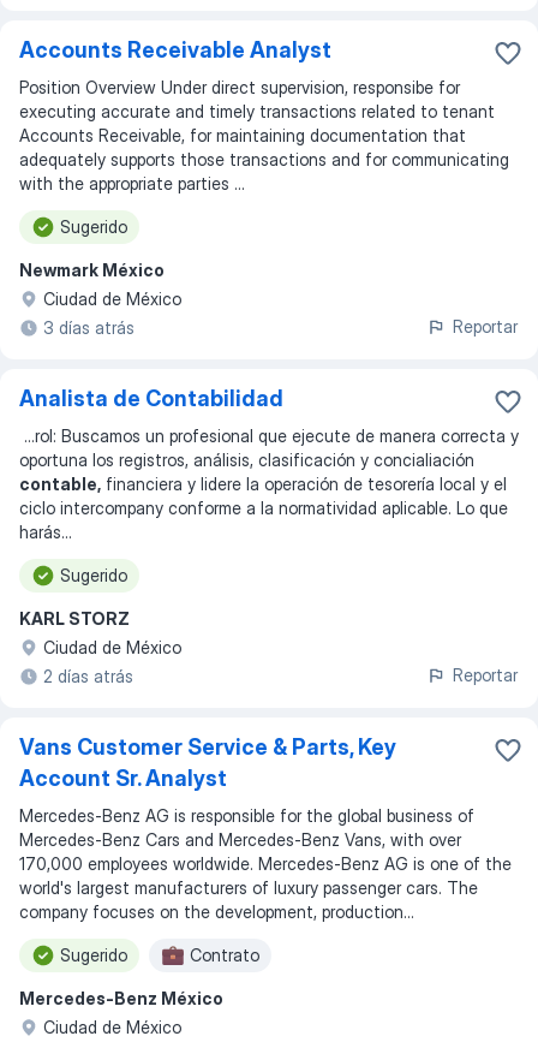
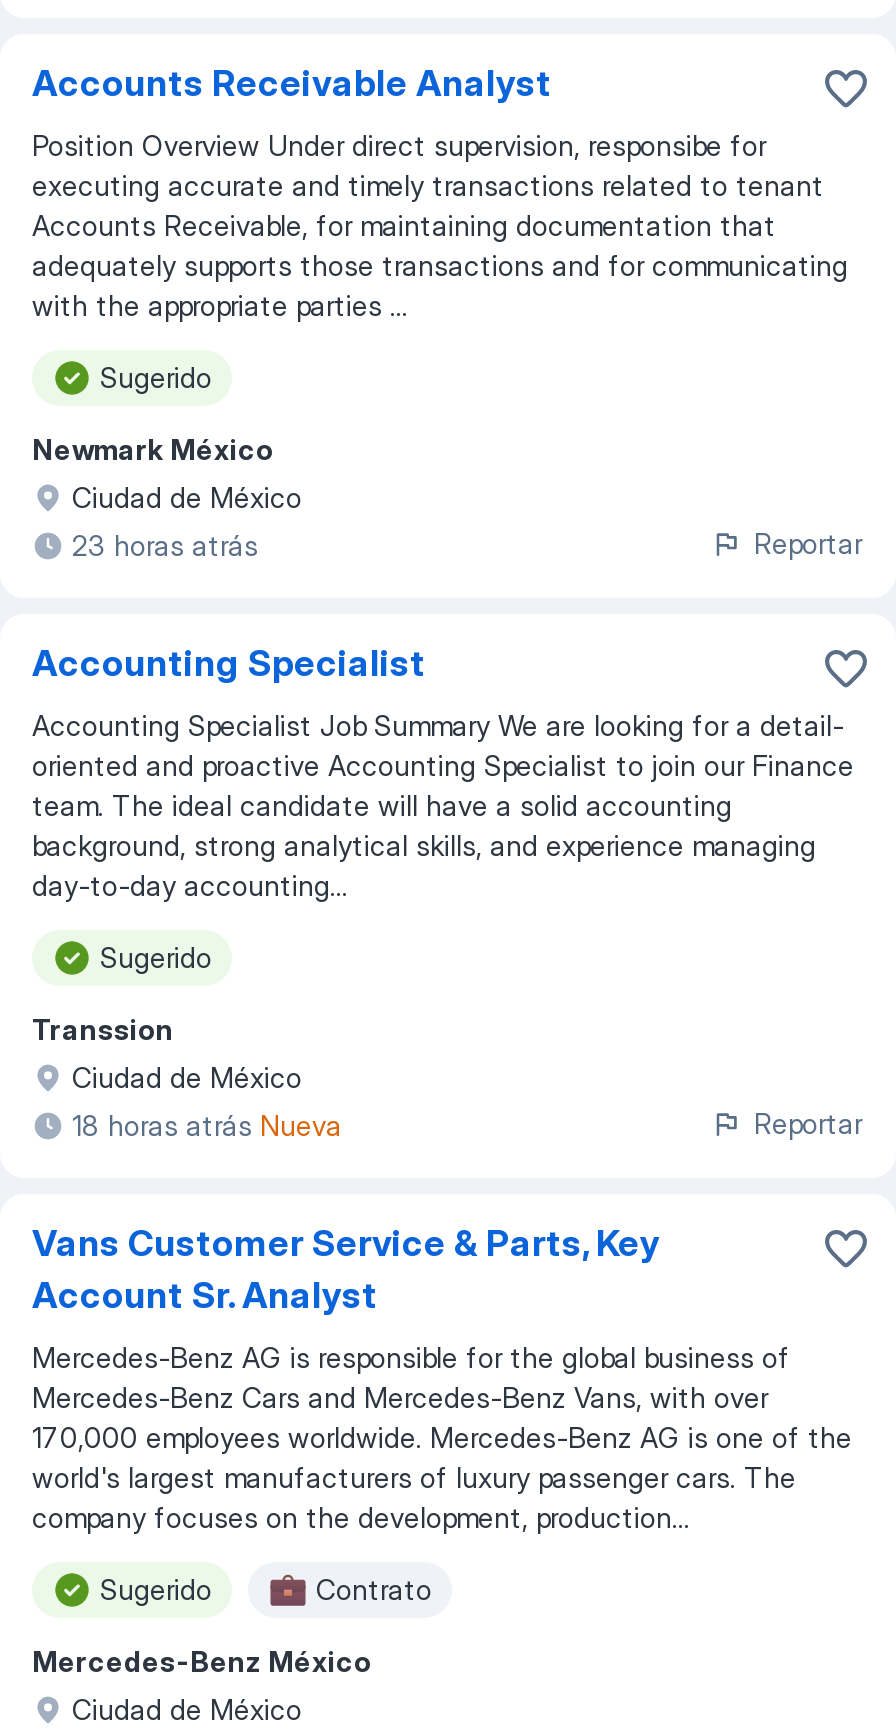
- 3 días atrás
+ 23 horas atrás

- Analista de Contabilidad
+ Accounting Specialist

- ...rol: Buscamos un profesional que ejecute de manera correcta y
- oportuna los registros, análisis, clasificación y concialiación
- contable, financiera y lidere la operación de tesorería local y el
- ciclo intercompany conforme a la normatividad aplicable. Lo que
- harás...
+ Accounting Specialist Job Summary We are looking for a detail-
+ oriented and proactive Accounting Specialist to join our Finance
+ team. The ideal candidate will have a solid accounting
+ background, strong analytical skills, and experience managing
+ day-to-day accounting...

- KARL STORZ
+ Transsion

- 2 días atrás
+ 18 horas atrás Nueva
